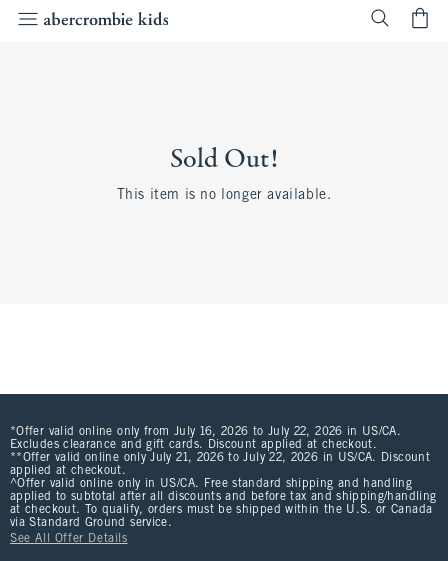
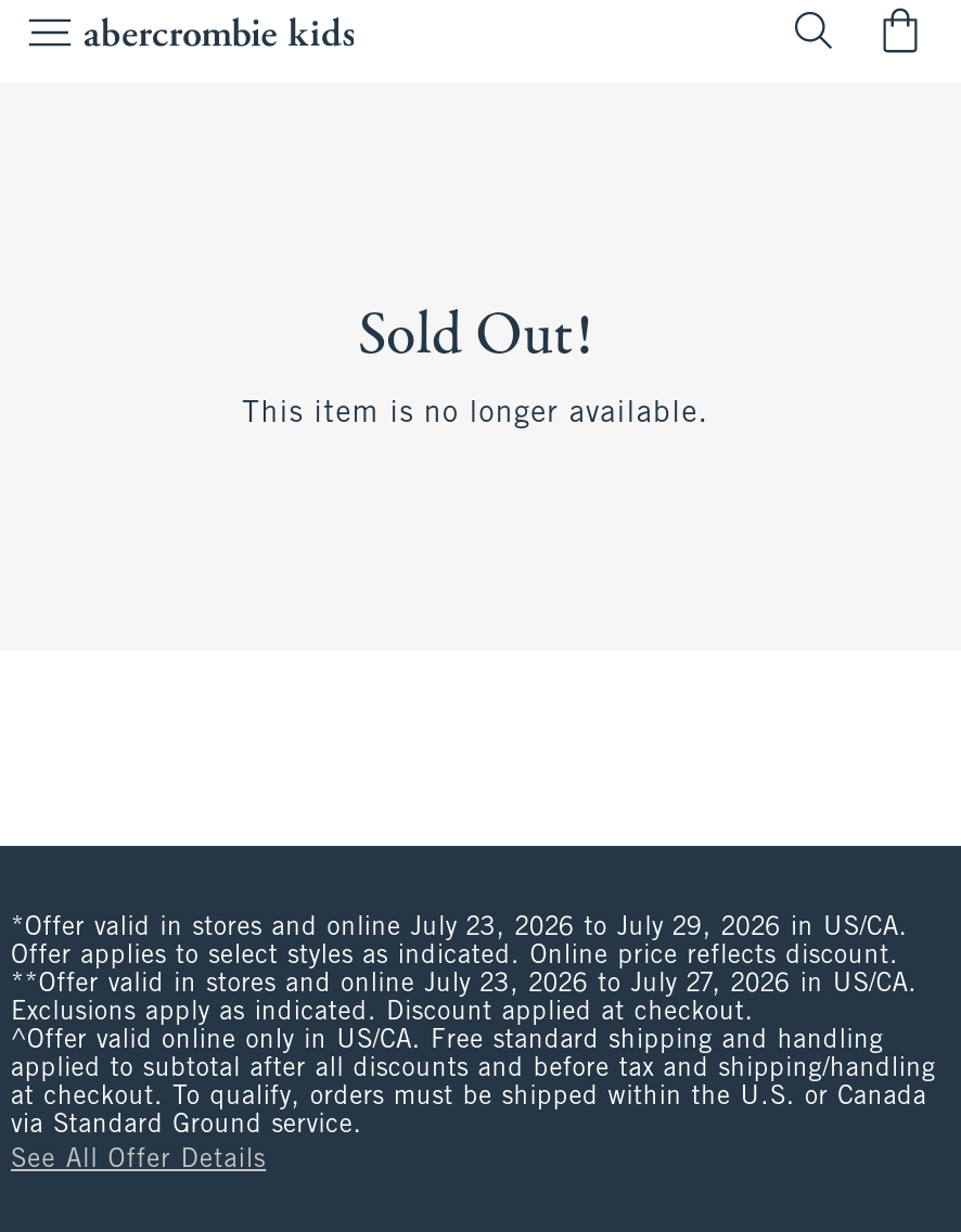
- *Offer valid online only from July 16, 2026 to July 22, 2026 in US/CA.
- Excludes clearance and gift cards. Discount applied at checkout.
- **Offer valid online only July 21, 2026 to July 22, 2026 in US/CA. Discount
- applied at checkout.
+ *Offer valid in stores and online July 23, 2026 to July 29, 2026 in US/CA.
+ Offer applies to select styles as indicated. Online price reflects discount.
+ **Offer valid in stores and online July 23, 2026 to July 27, 2026 in US/CA.
+ Exclusions apply as indicated. Discount applied at checkout.
